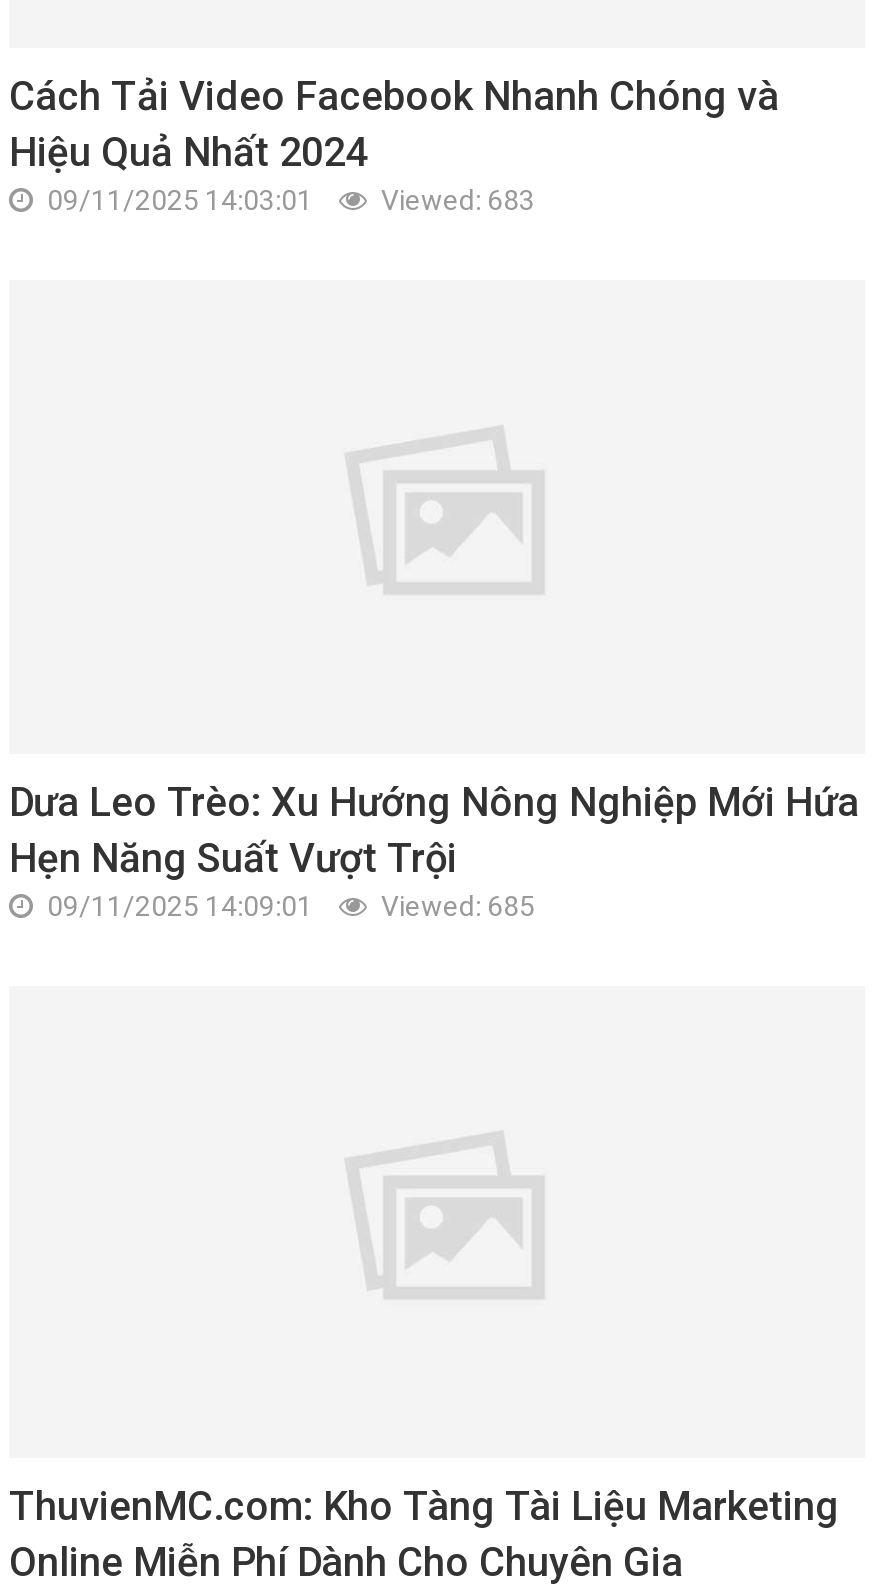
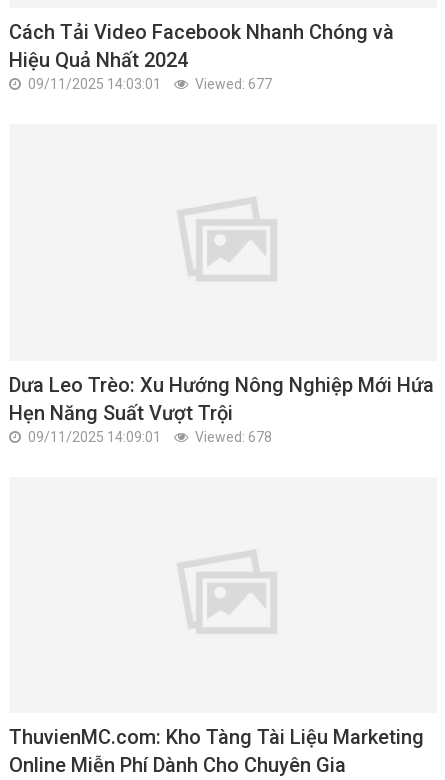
- 09/11/2025 14:03:01 Viewed: 683
+ 09/11/2025 14:03:01 Viewed: 677

- 09/11/2025 14:09:01 Viewed: 685
+ 09/11/2025 14:09:01 Viewed: 678
